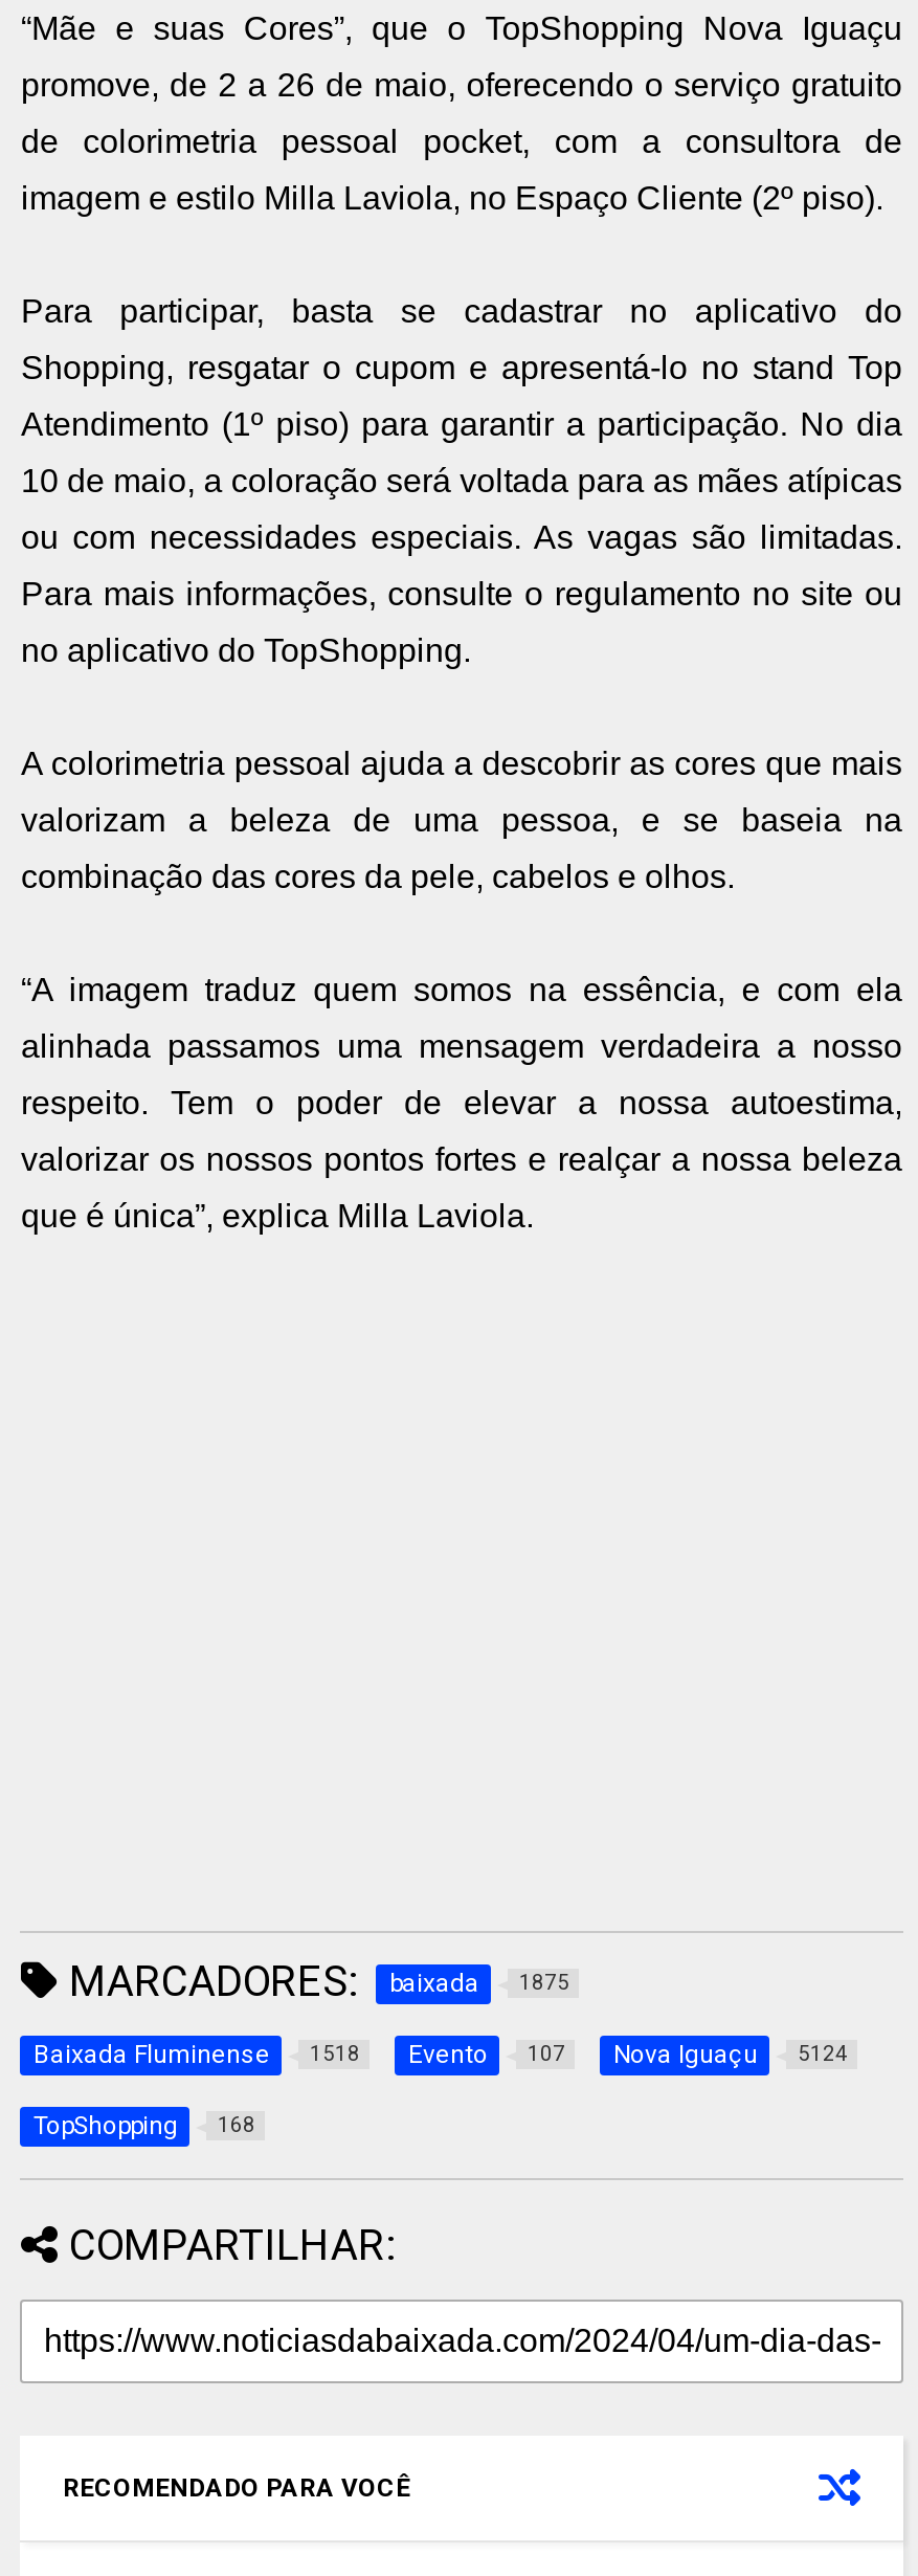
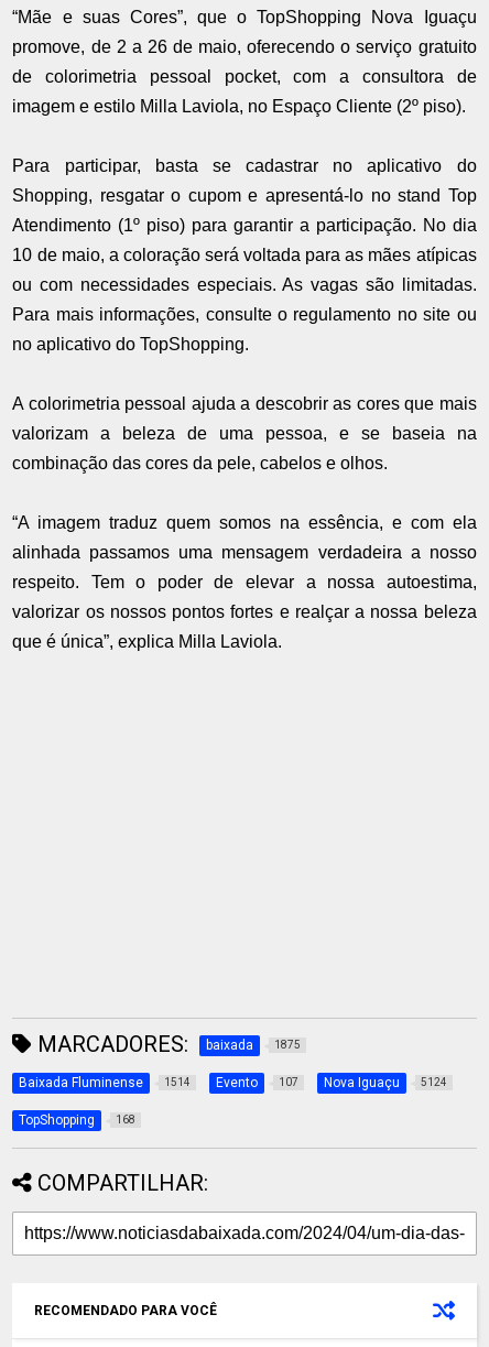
- Baixada Fluminense 1518
+ Baixada Fluminense 1514
